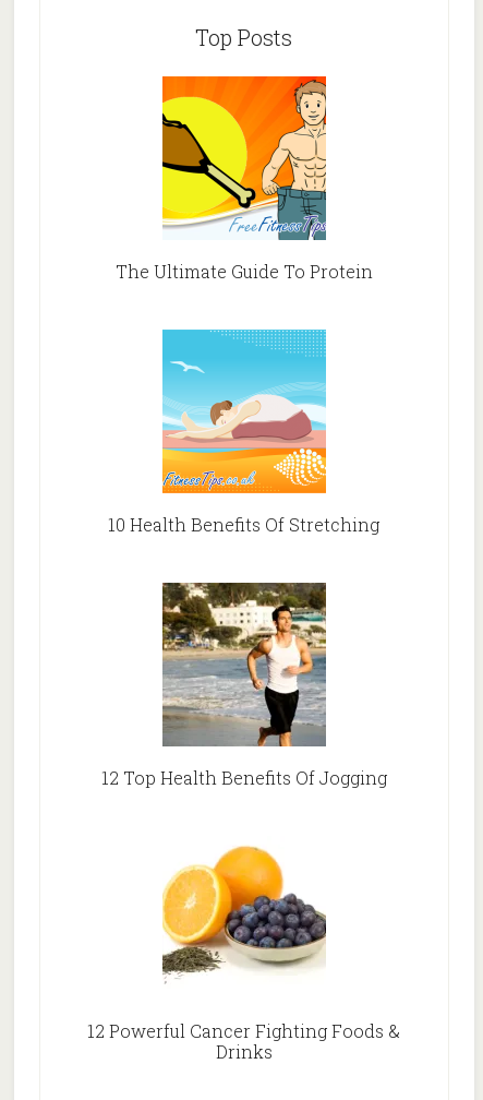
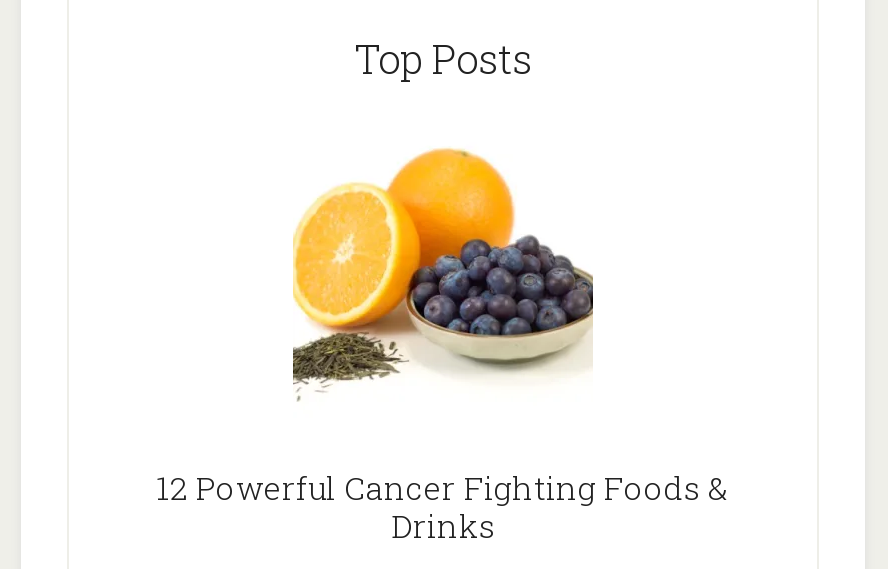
- [image]
- The Ultimate Guide To Protein

- [image]
- 10 Health Benefits Of Stretching

- [image]
- 12 Top Health Benefits Of Jogging
